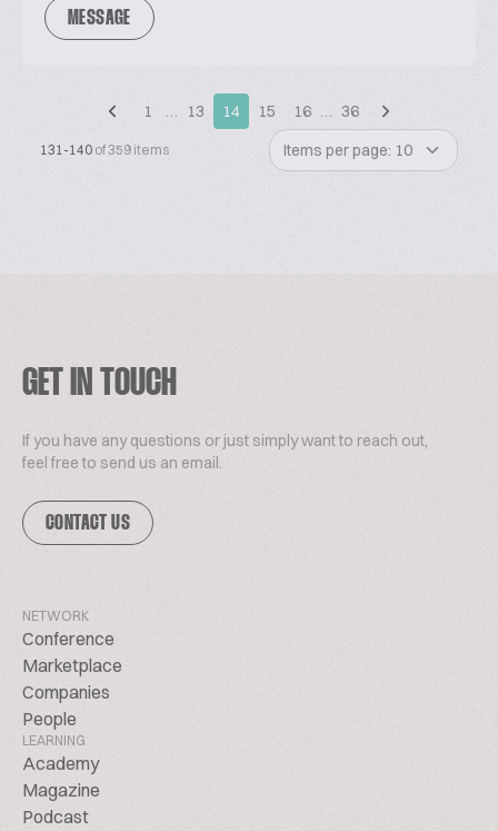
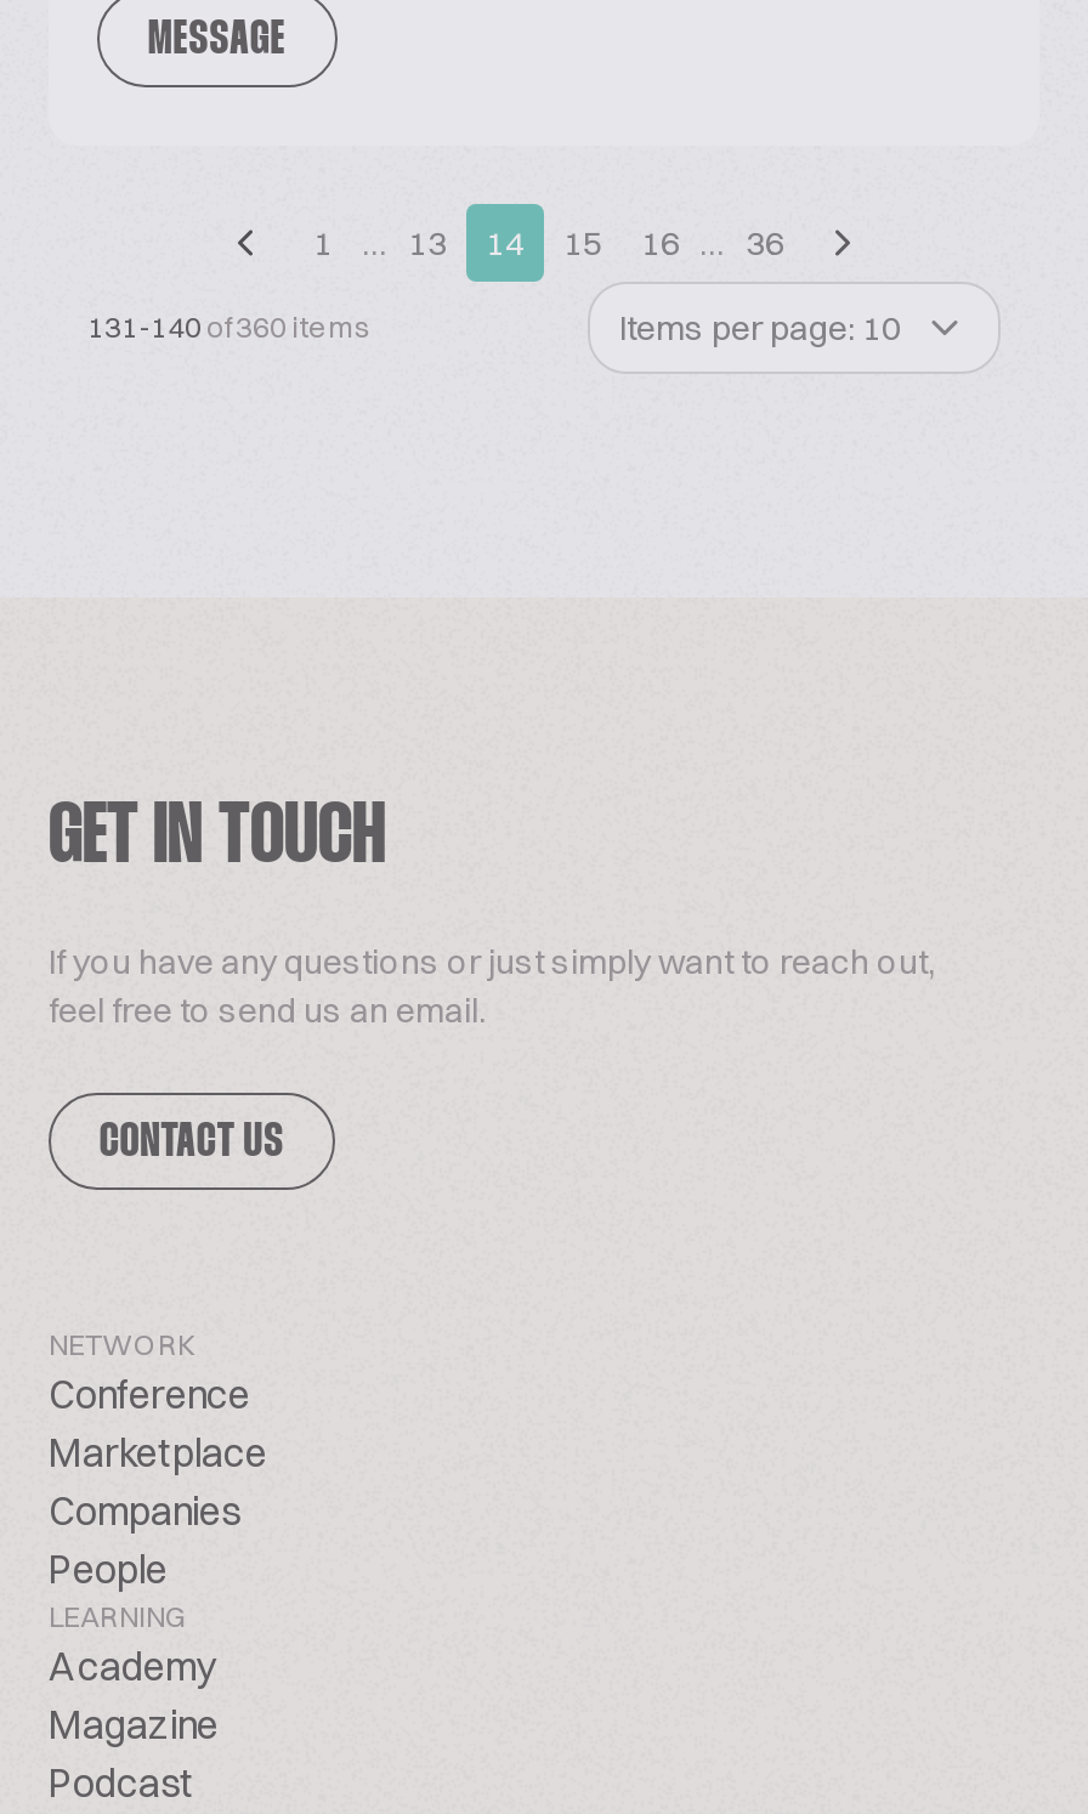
- 131-140 of 359 items
+ 131-140 of 360 items
